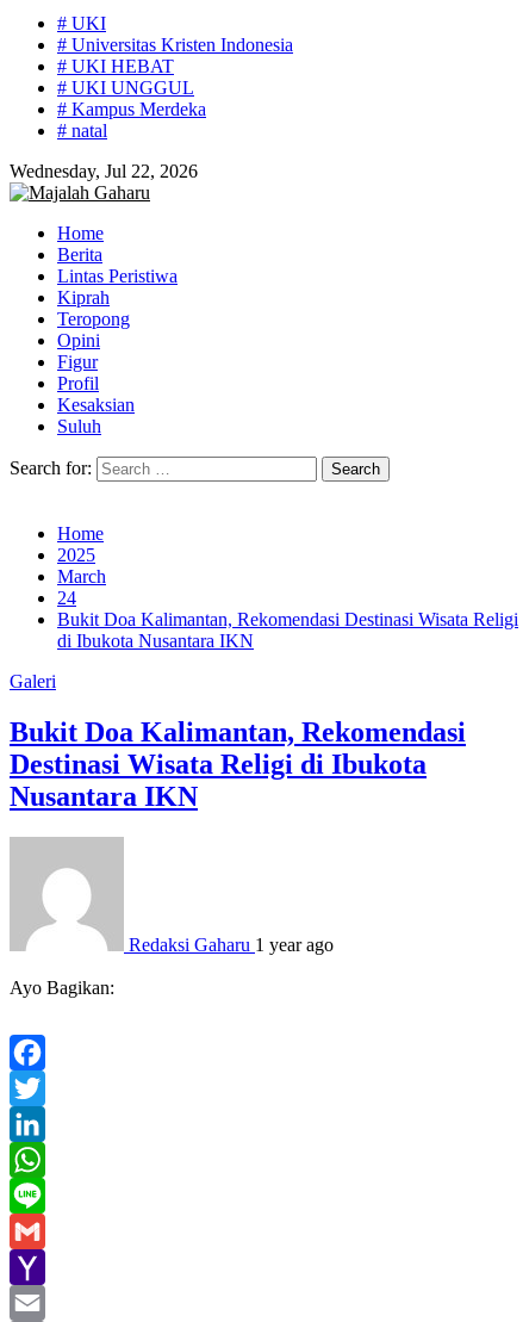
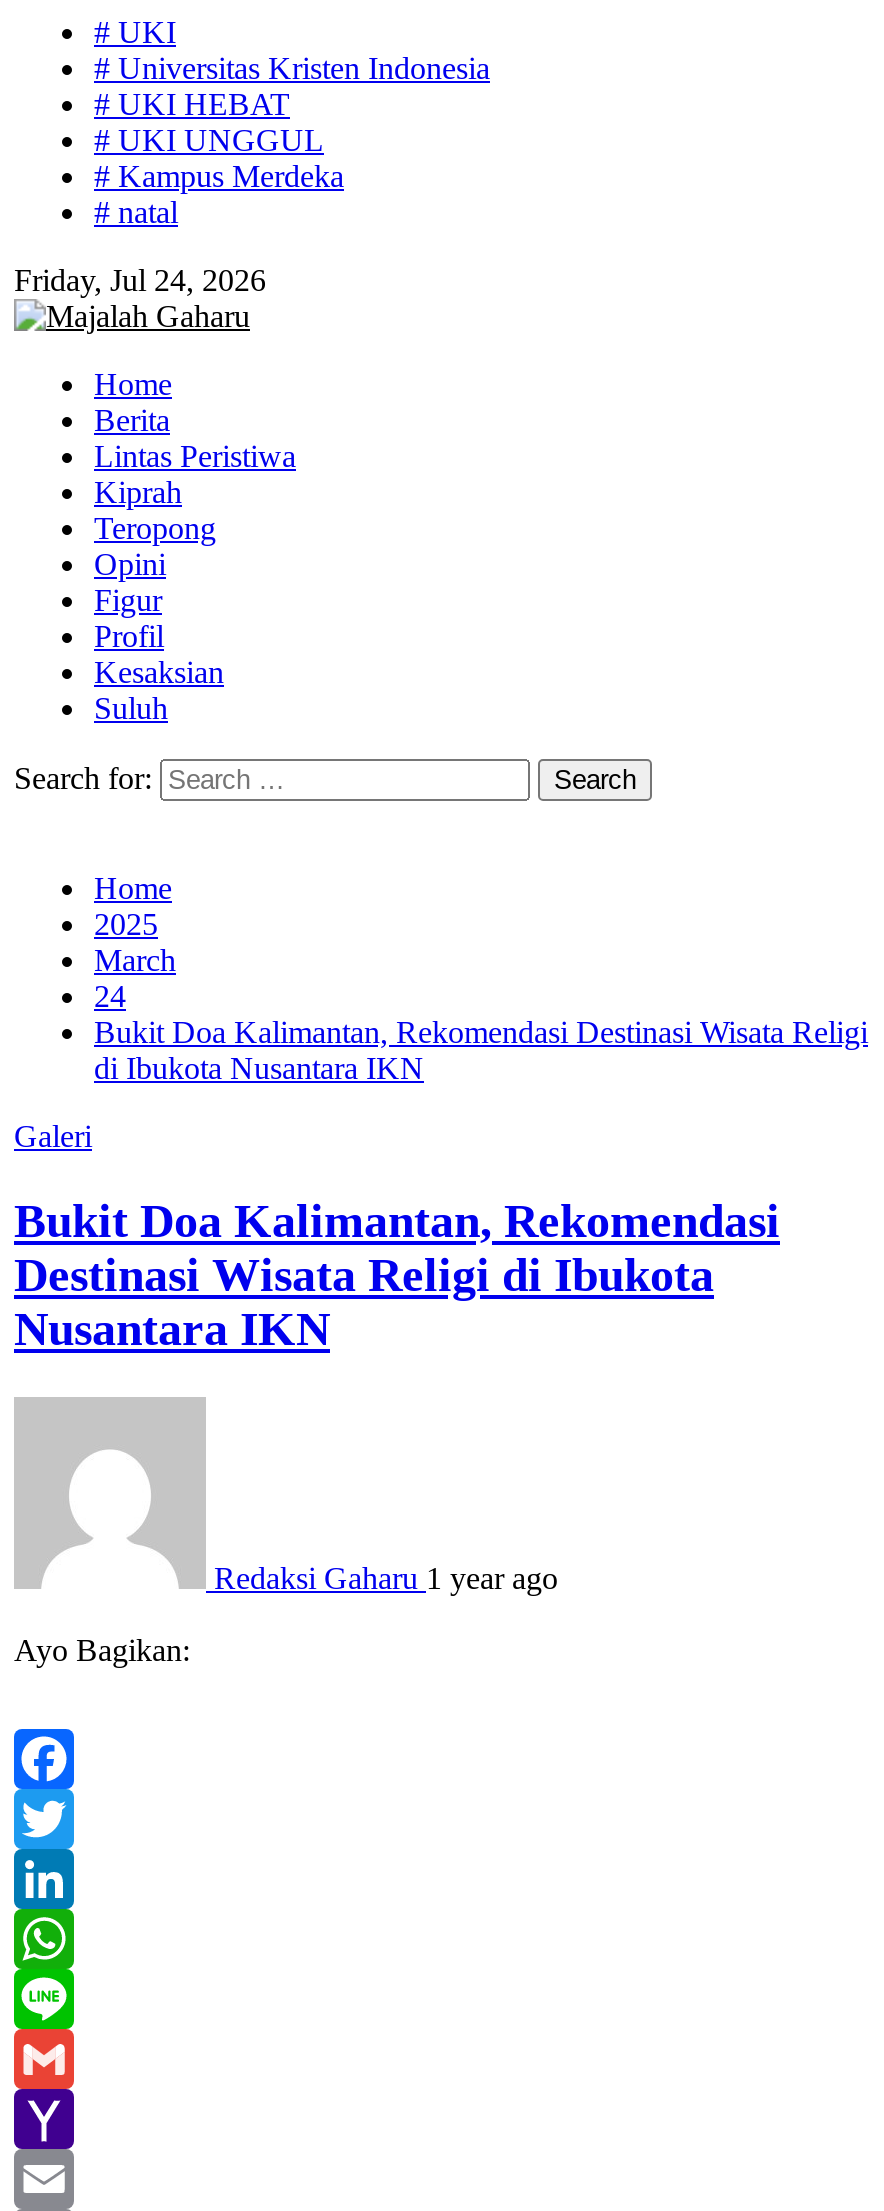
- Wednesday, Jul 22, 2026
+ Friday, Jul 24, 2026
